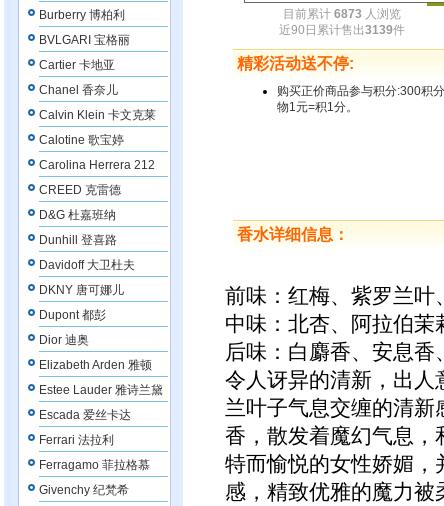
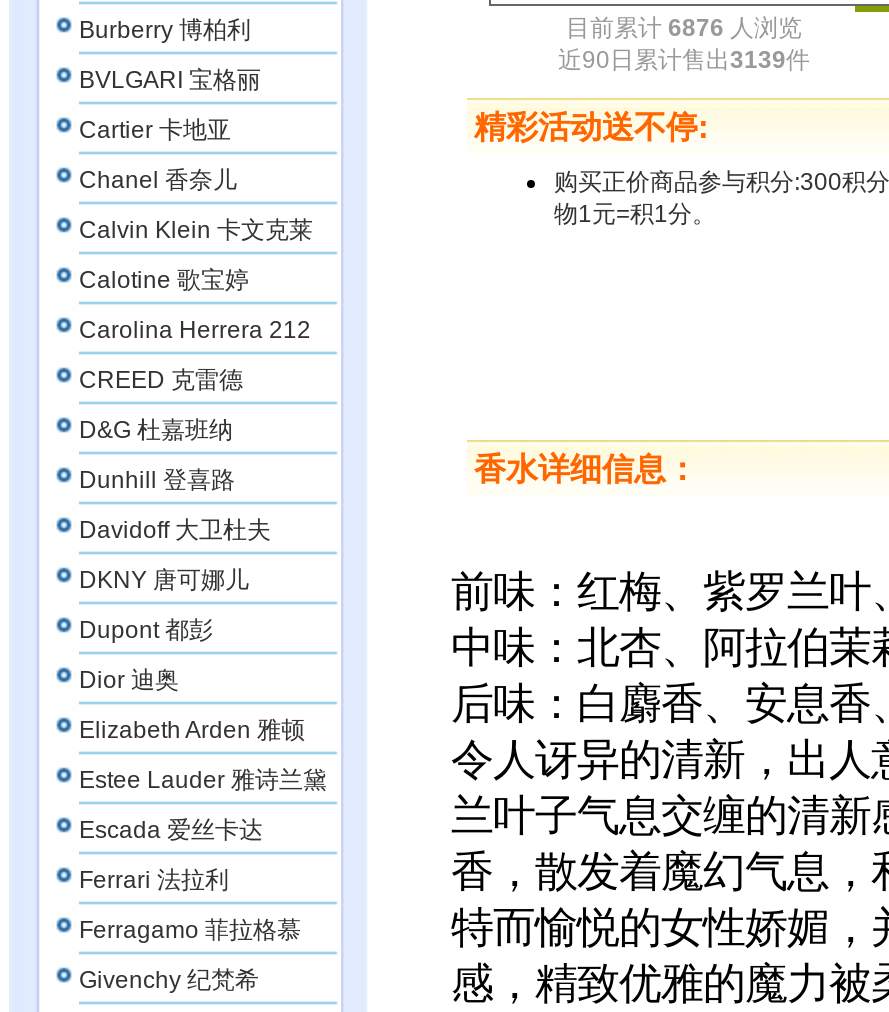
- 目前累计6873人浏览
+ 目前累计6876人浏览
